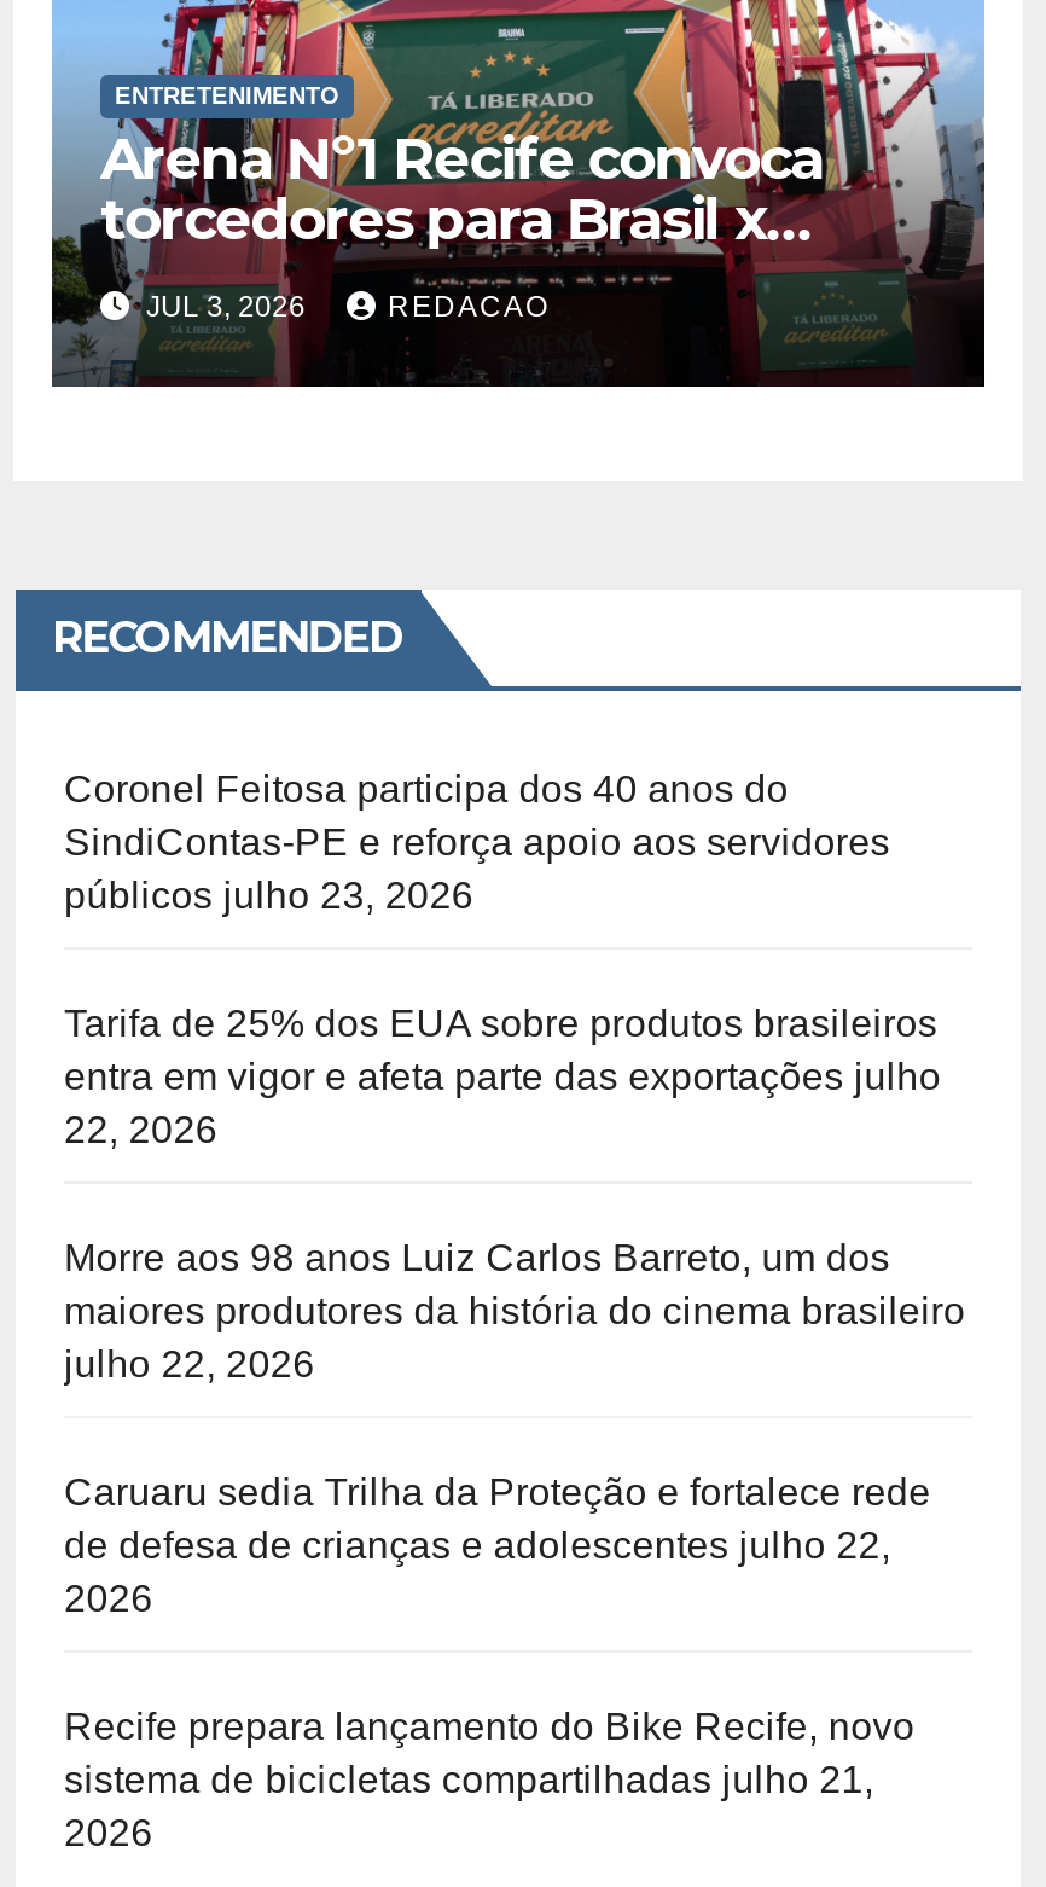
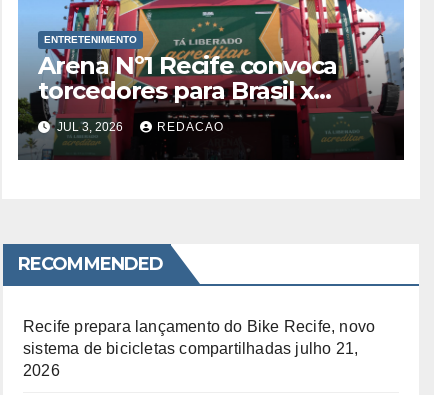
- Coronel Feitosa participa dos 40 anos do
- SindiContas-PE e reforça apoio aos servidores
- públicos julho 23, 2026
- Tarifa de 25% dos EUA sobre produtos brasileiros
- entra em vigor e afeta parte das exportações julho
- 22, 2026
- Morre aos 98 anos Luiz Carlos Barreto, um dos
- maiores produtores da história do cinema brasileiro
- julho 22, 2026
- Caruaru sedia Trilha da Proteção e fortalece rede
- de defesa de crianças e adolescentes julho 22,
- 2026
